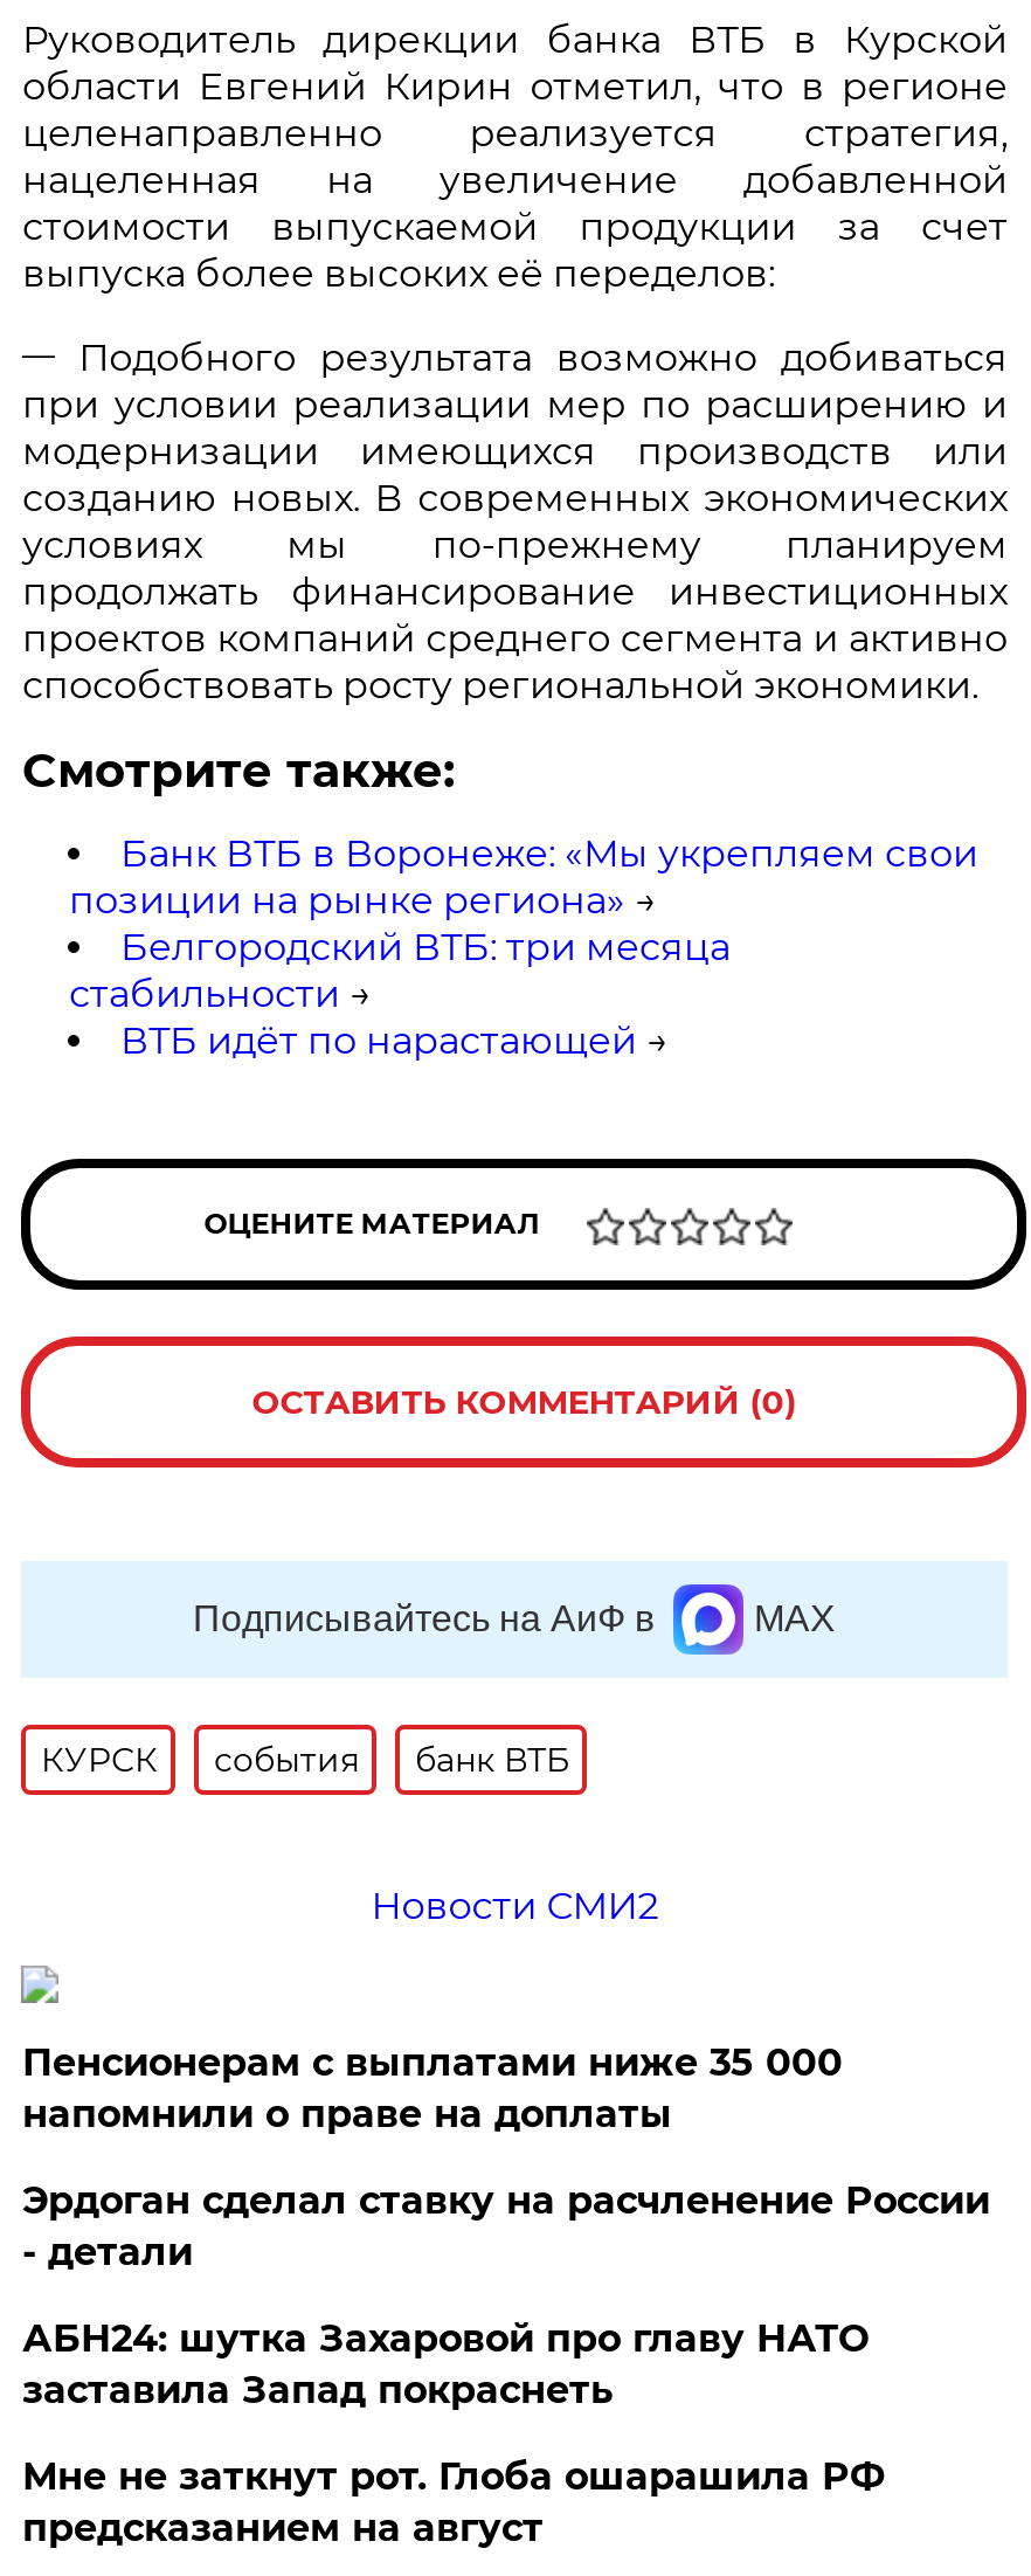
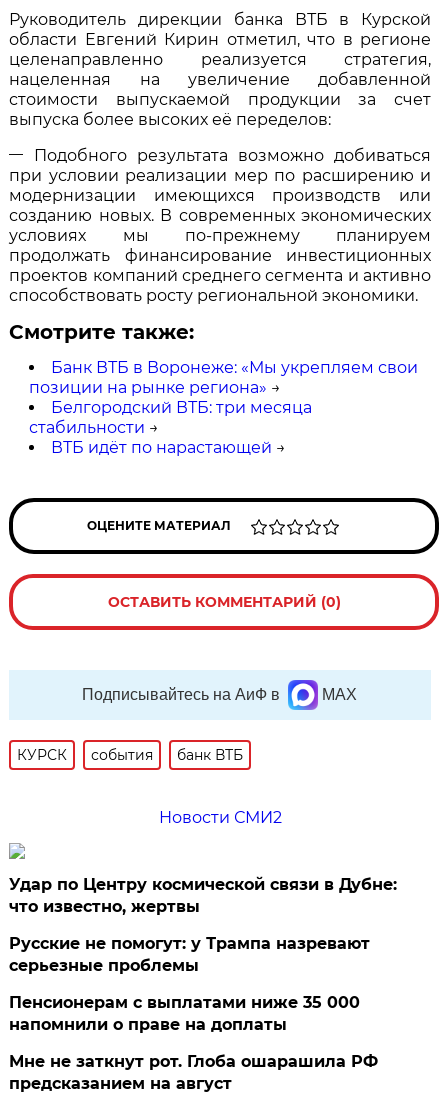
+ Удар по Центру космической связи в Дубне:
+ что известно, жертвы
+ Русские не помогут: у Трампа назревают
+ серьезные проблемы

moved down: Пенсионерам с выплатами ниже 35 000 | напомнили о праве на доплаты

- Эрдоган сделал ставку на расчленение России
- - детали
- АБН24: шутка Захаровой про главу НАТО
- заставила Запад покраснеть
